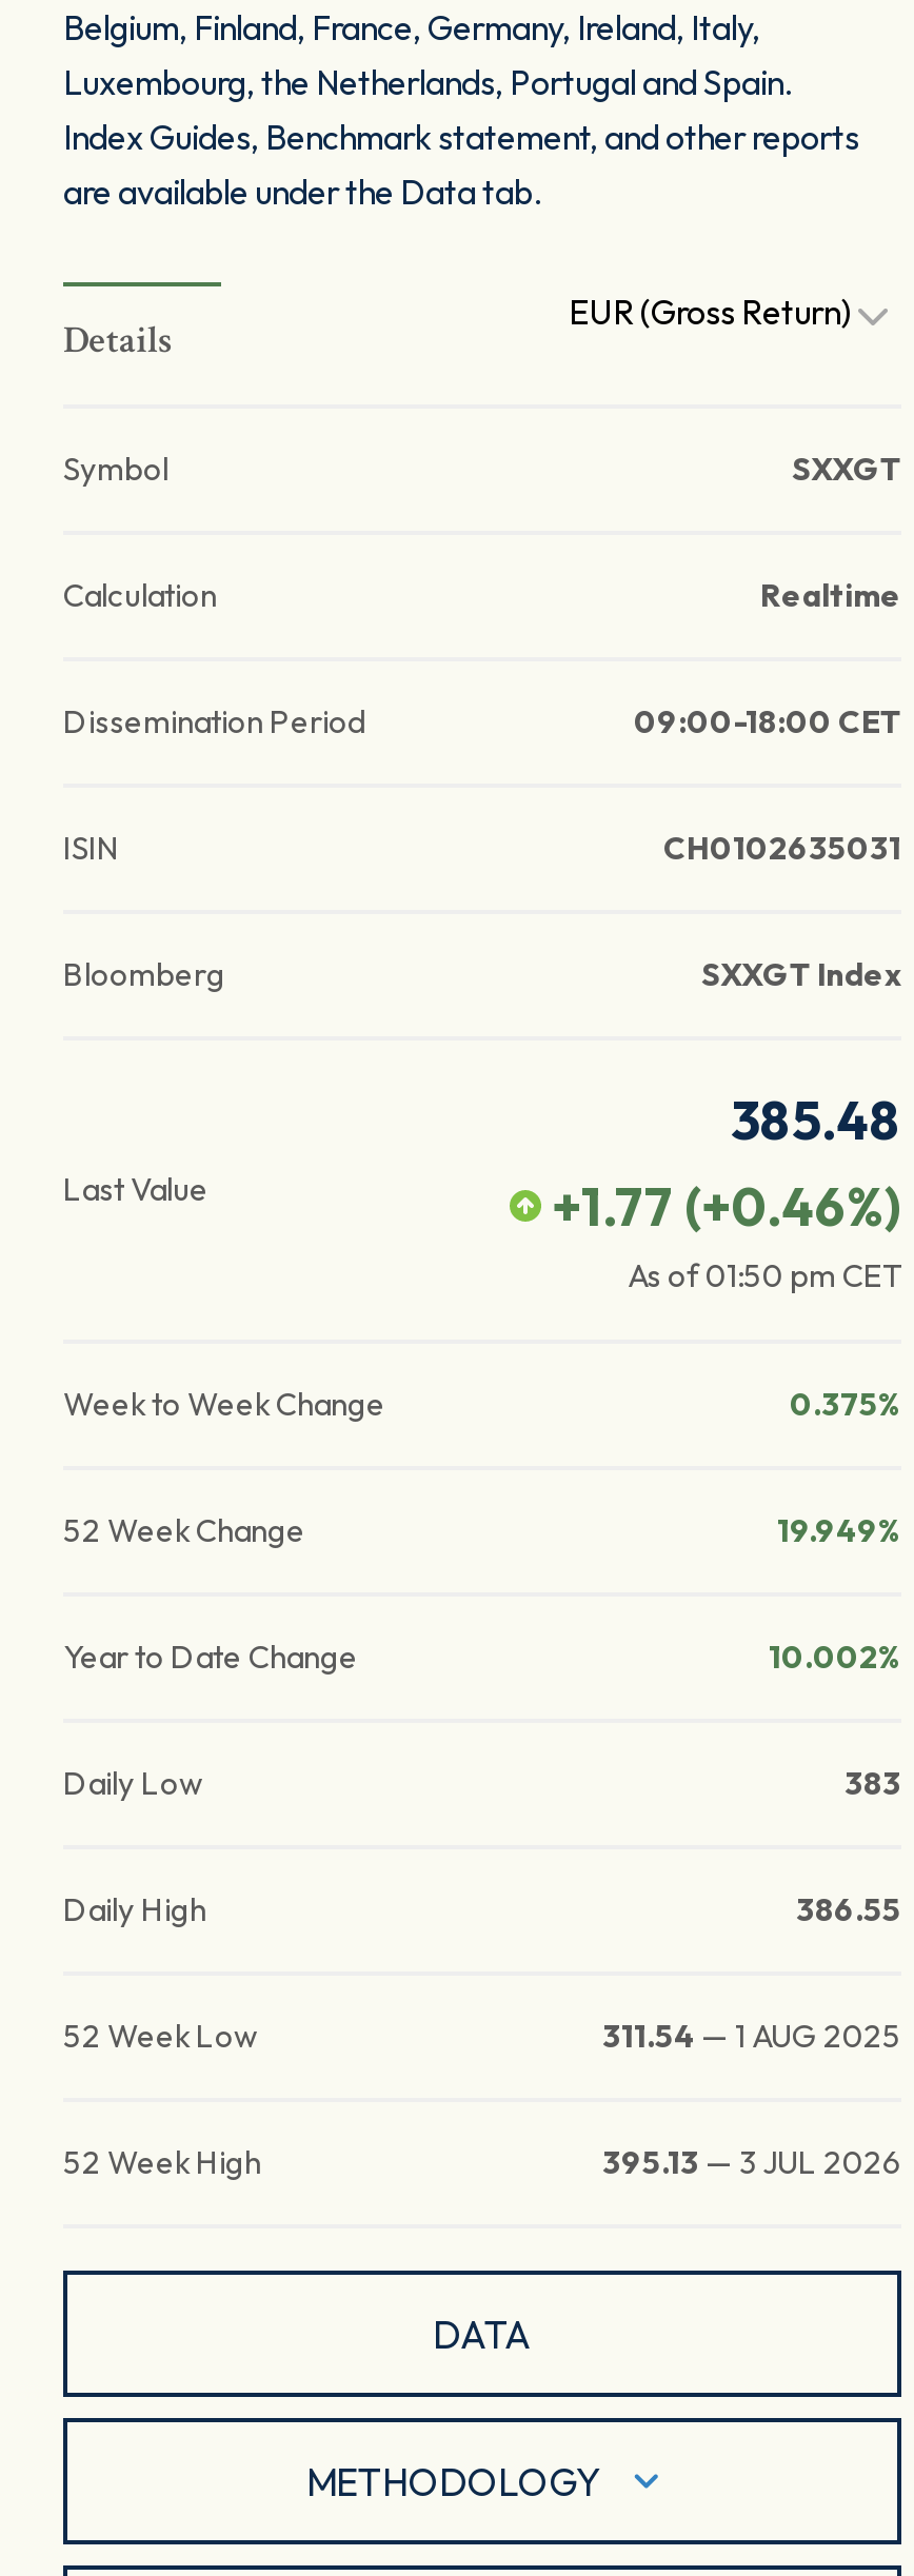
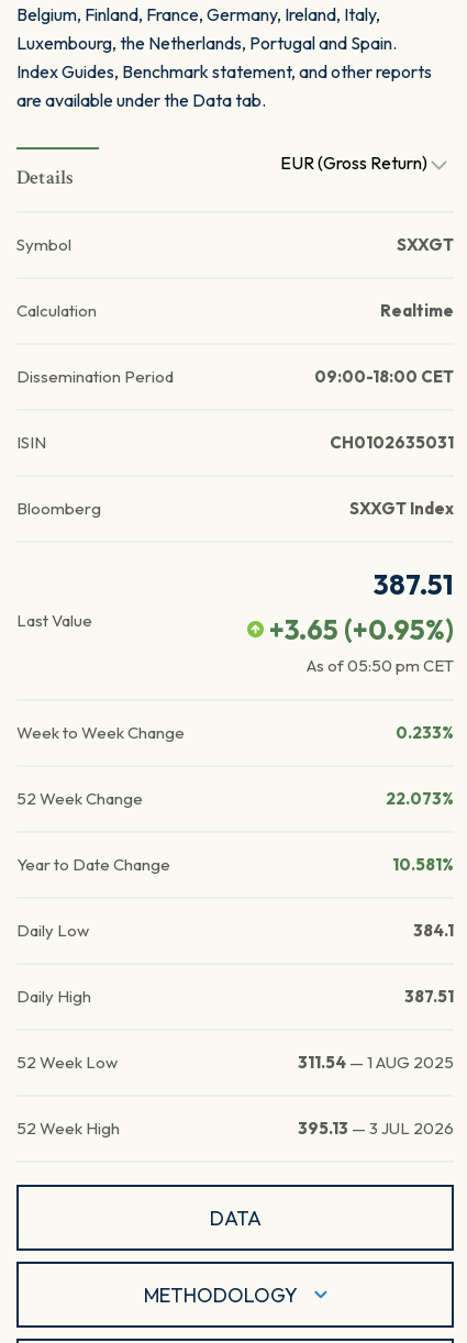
- 385.48
+ 387.51

- +1.77 (+0.46%)
+ +3.65 (+0.95%)

- As of01:50 pm CET
+ As of05:50 pm CET

- 0.375%
+ 0.233%

- 19.949%
+ 22.073%

- 10.002%
+ 10.581%

- 383
+ 384.1

- 386.55
+ 387.51
